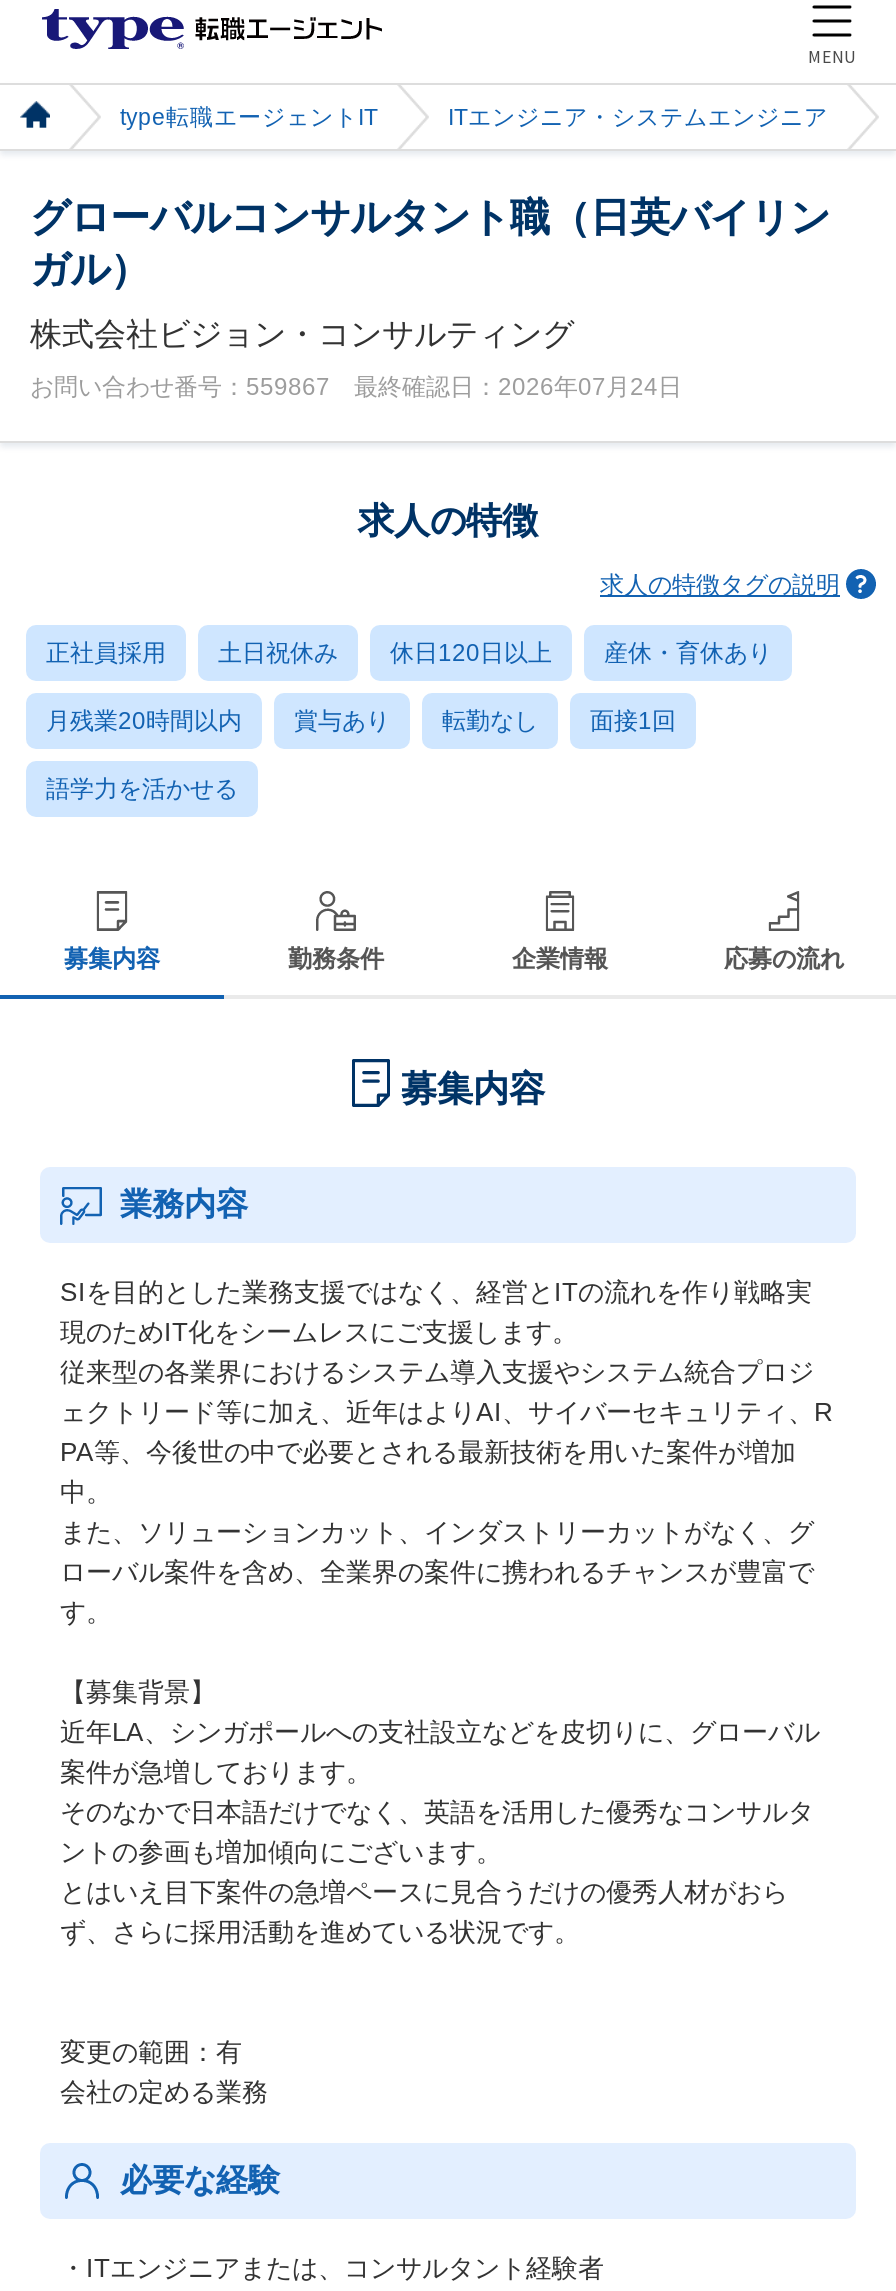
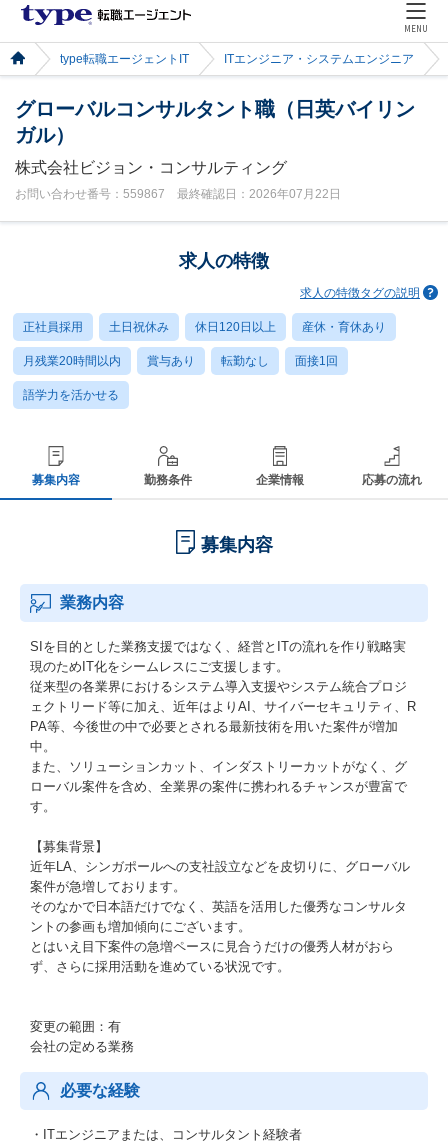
- お問い合わせ番号：559867 最終確認日：2026年07月24日
+ お問い合わせ番号：559867 最終確認日：2026年07月22日
